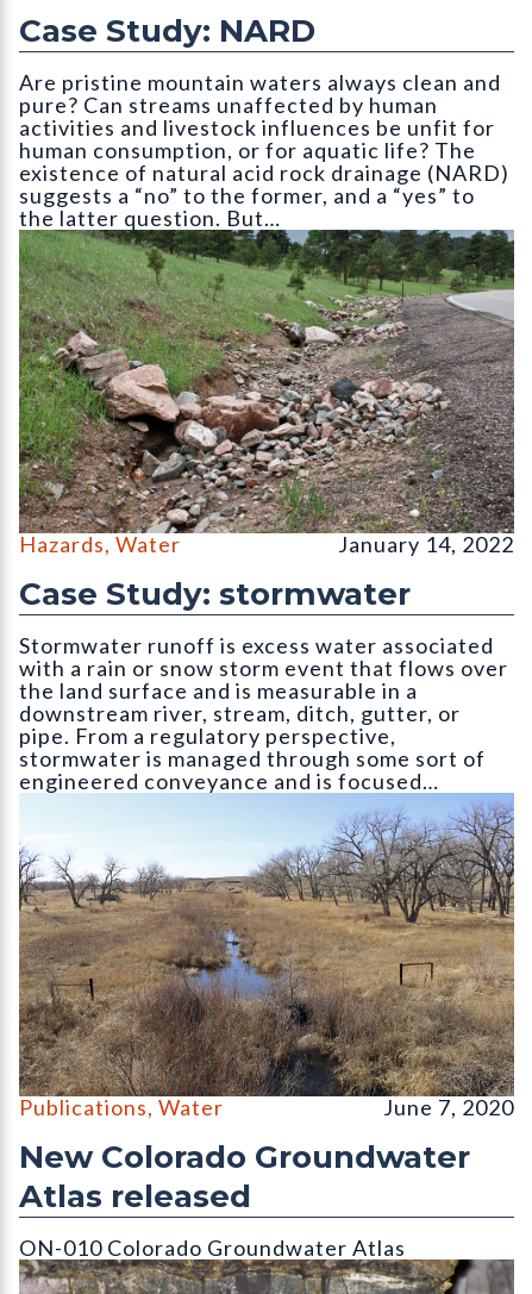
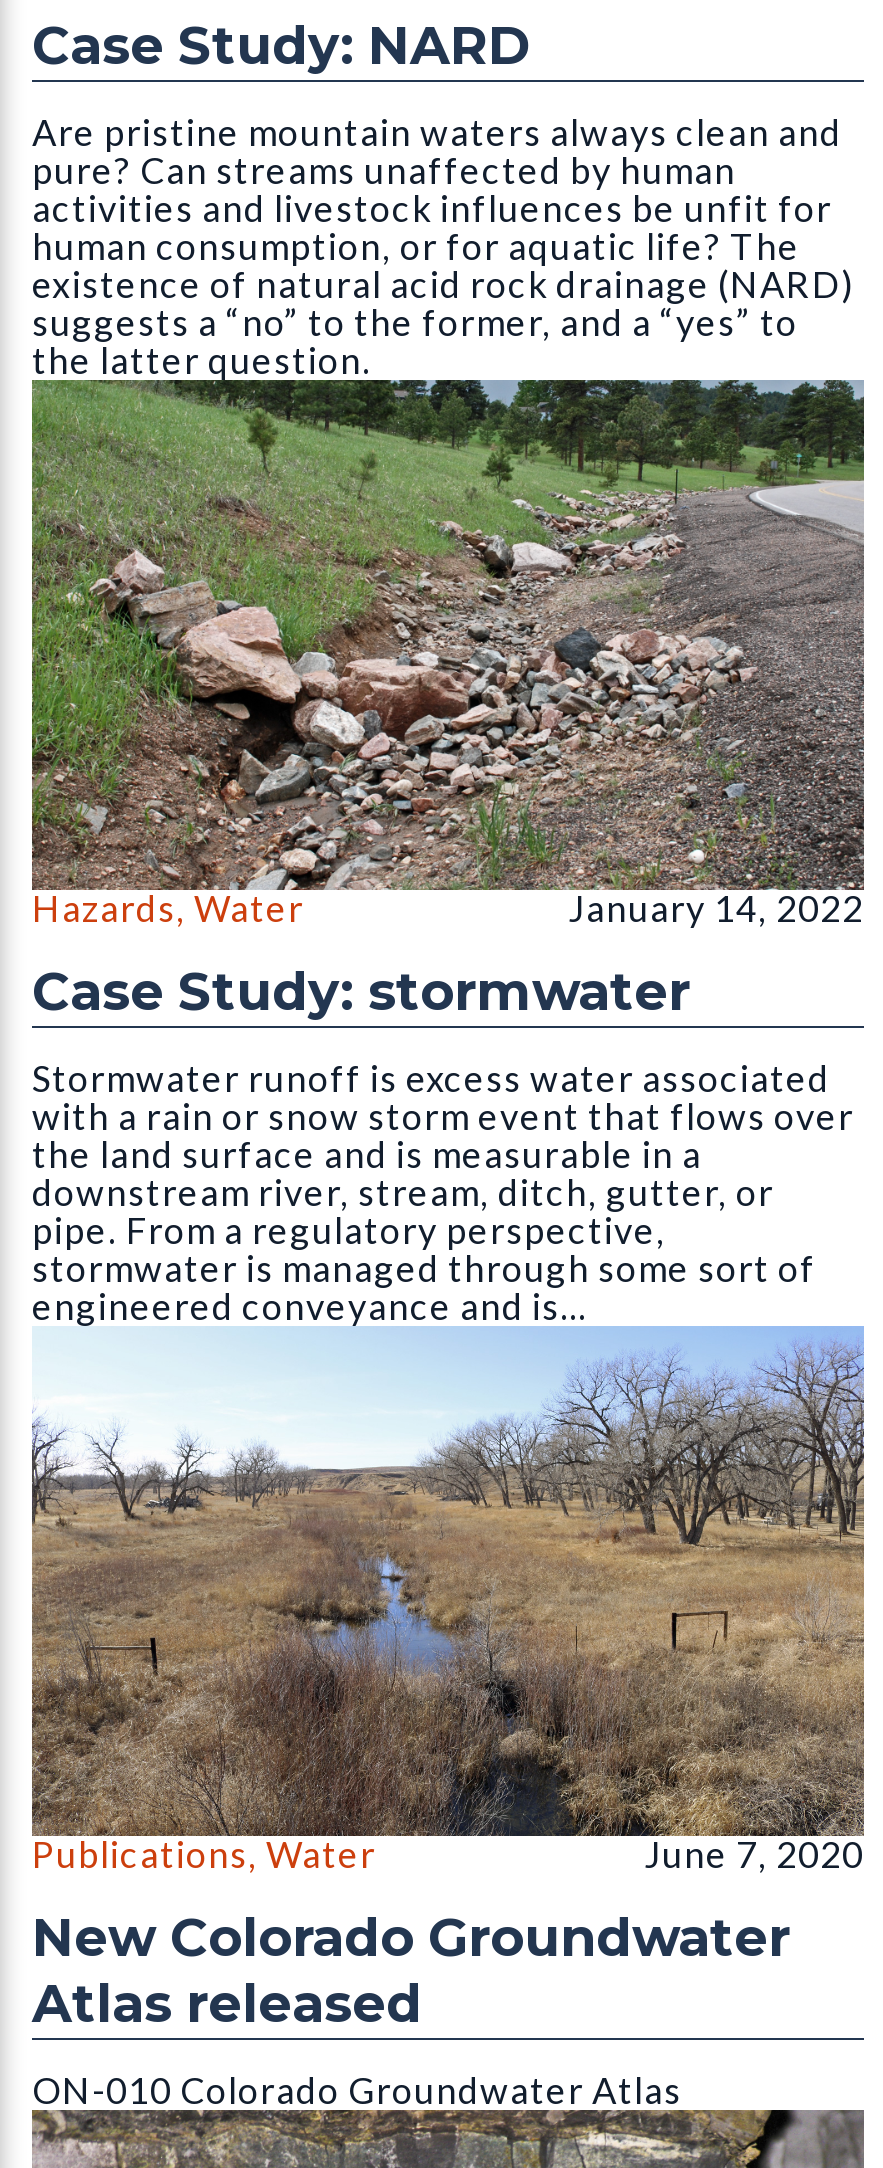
- the latter question. But…
+ the latter question.

- engineered conveyance and is focused…
+ engineered conveyance and is…
